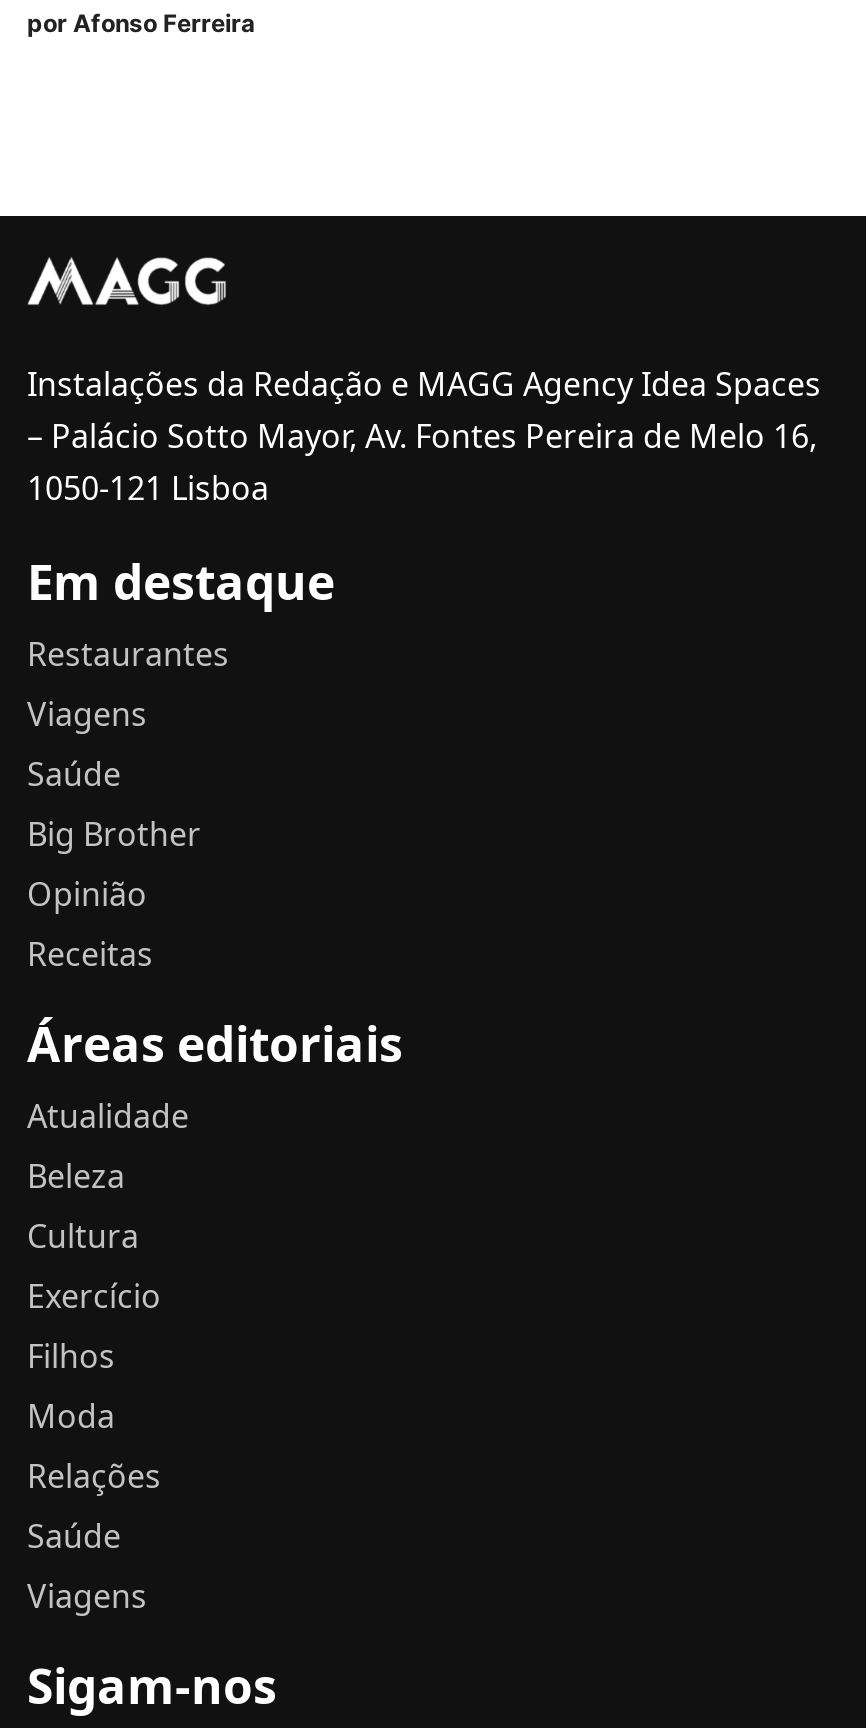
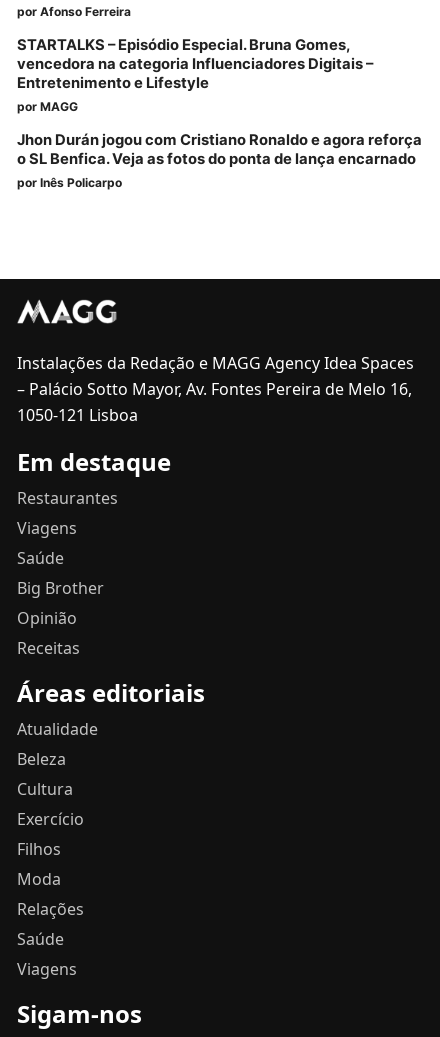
+ STARTALKS – Episódio Especial. Bruna Gomes,
+ vencedora na categoria Influenciadores Digitais –
+ Entretenimento e Lifestyle
+ por MAGG
+ Jhon Durán jogou com Cristiano Ronaldo e agora reforça
+ o SL Benfica. Veja as fotos do ponta de lança encarnado
+ por Inês Policarpo
